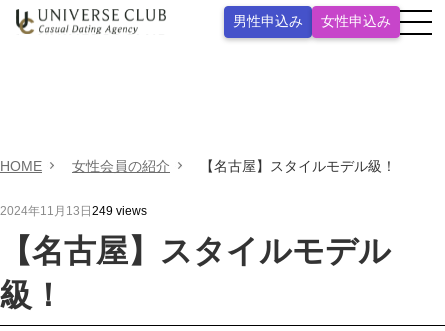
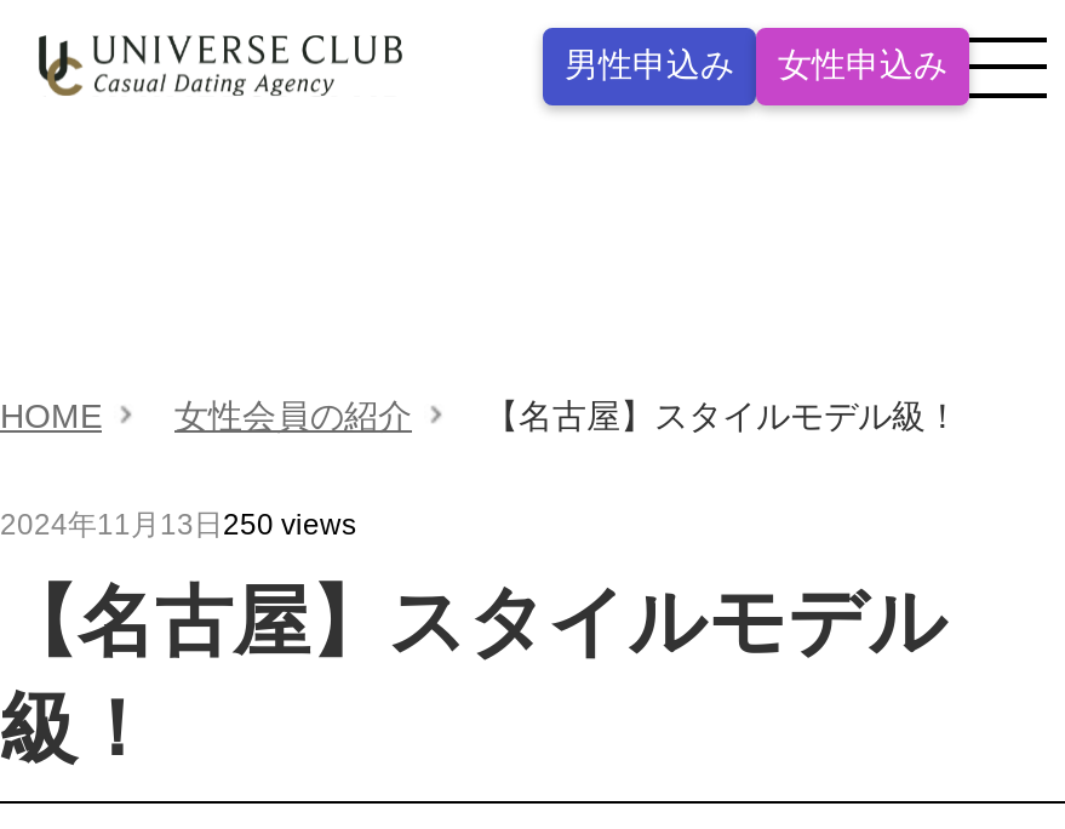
- 2024年11月13日 249 views
+ 2024年11月13日 250 views
